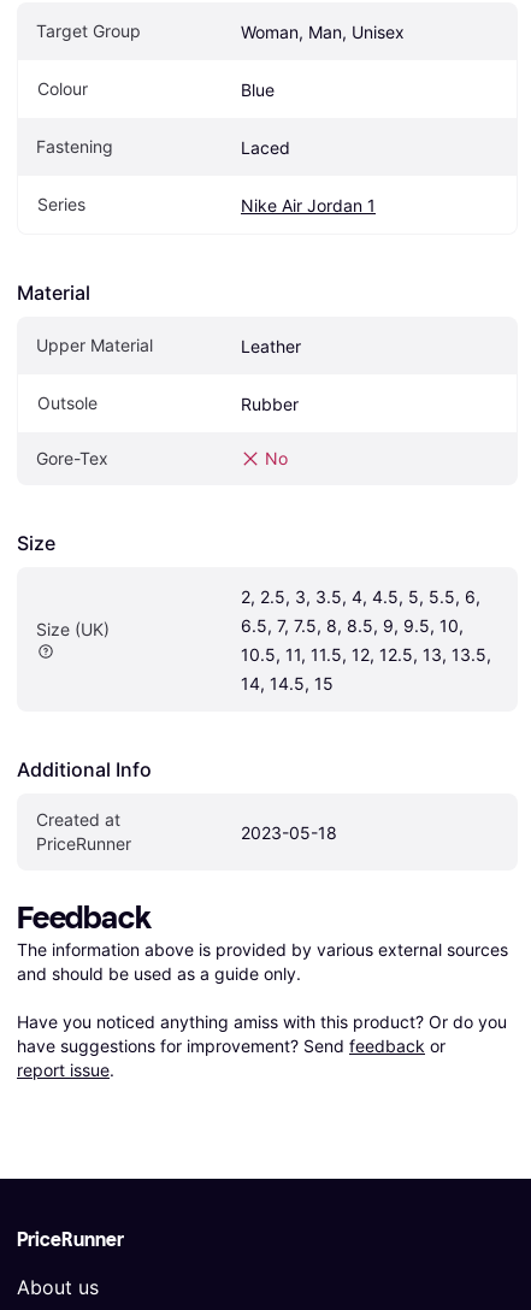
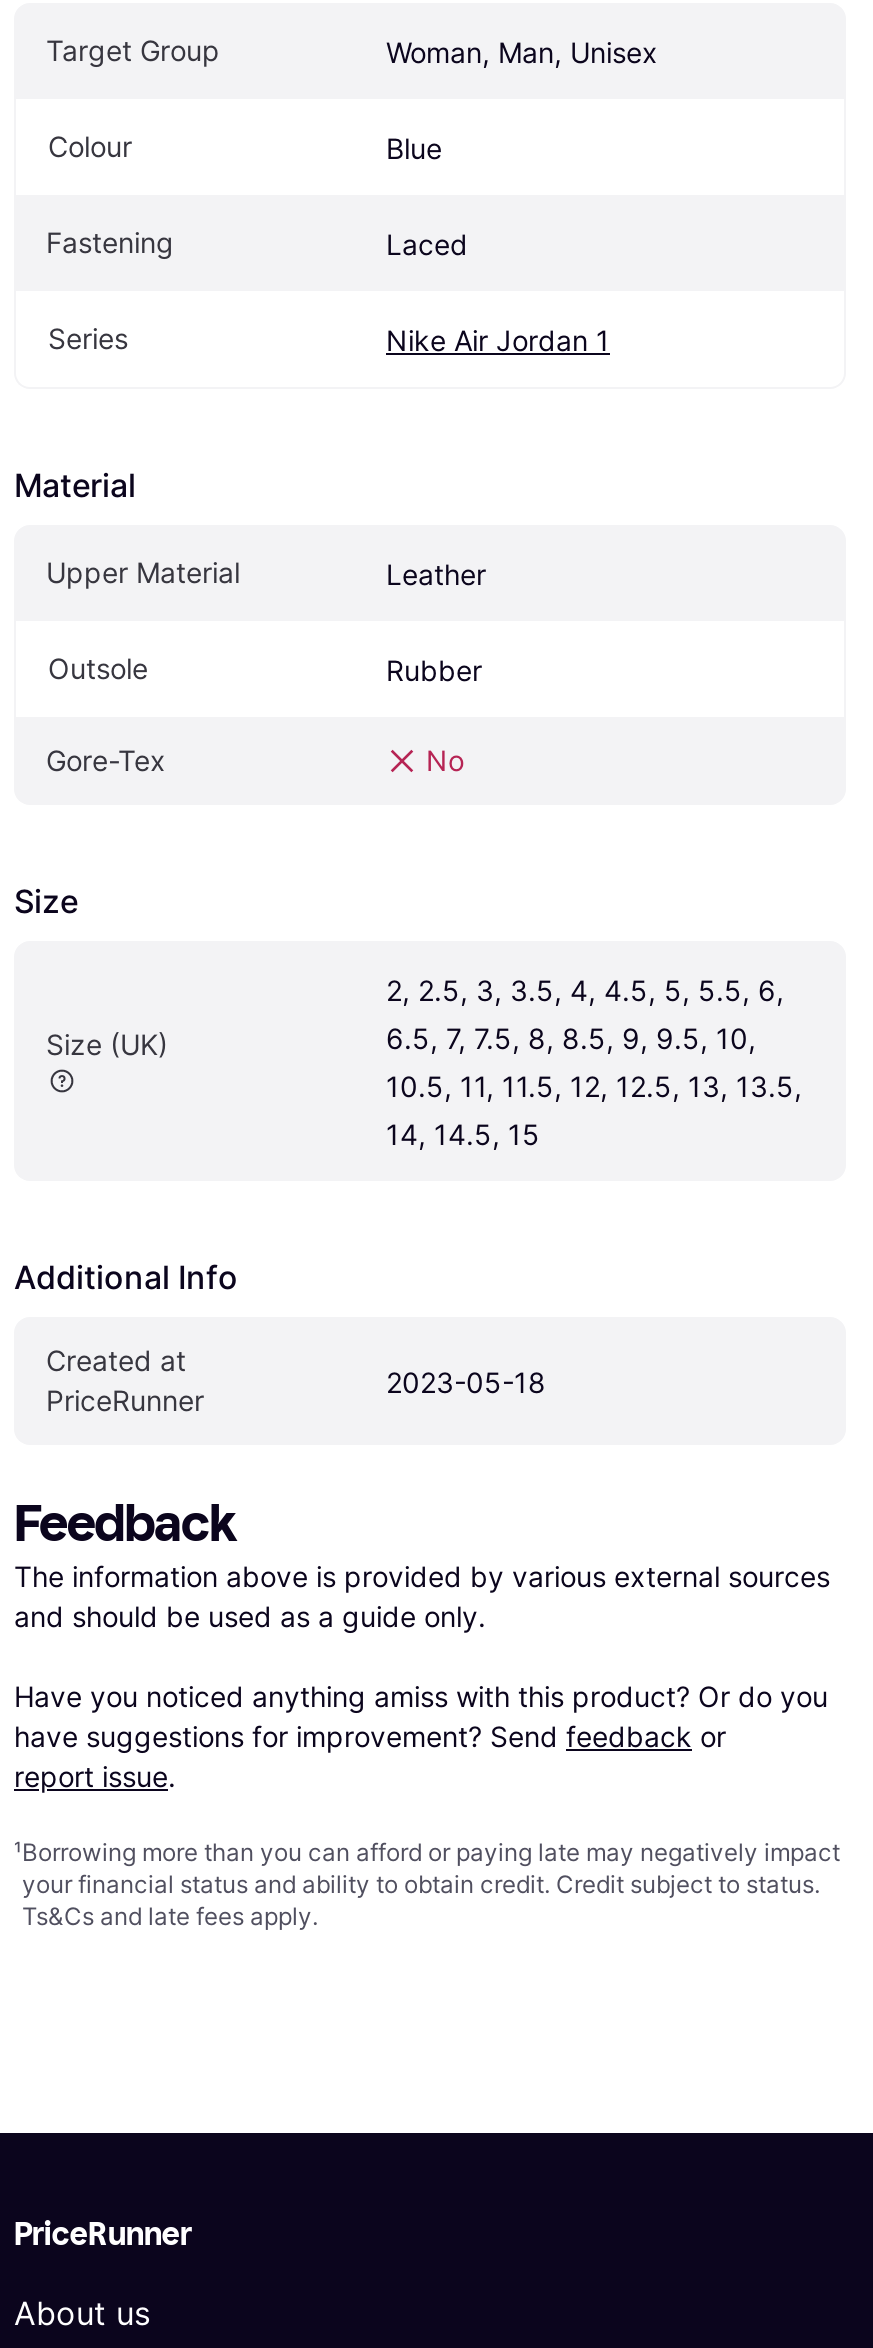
+ ¹Borrowing more than you can afford or paying late may negatively impact
+ your financial status and ability to obtain credit. Credit subject to status.
+ Ts&Cs and late fees apply.
